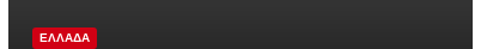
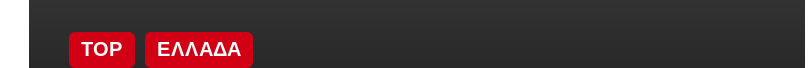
+ TOP
